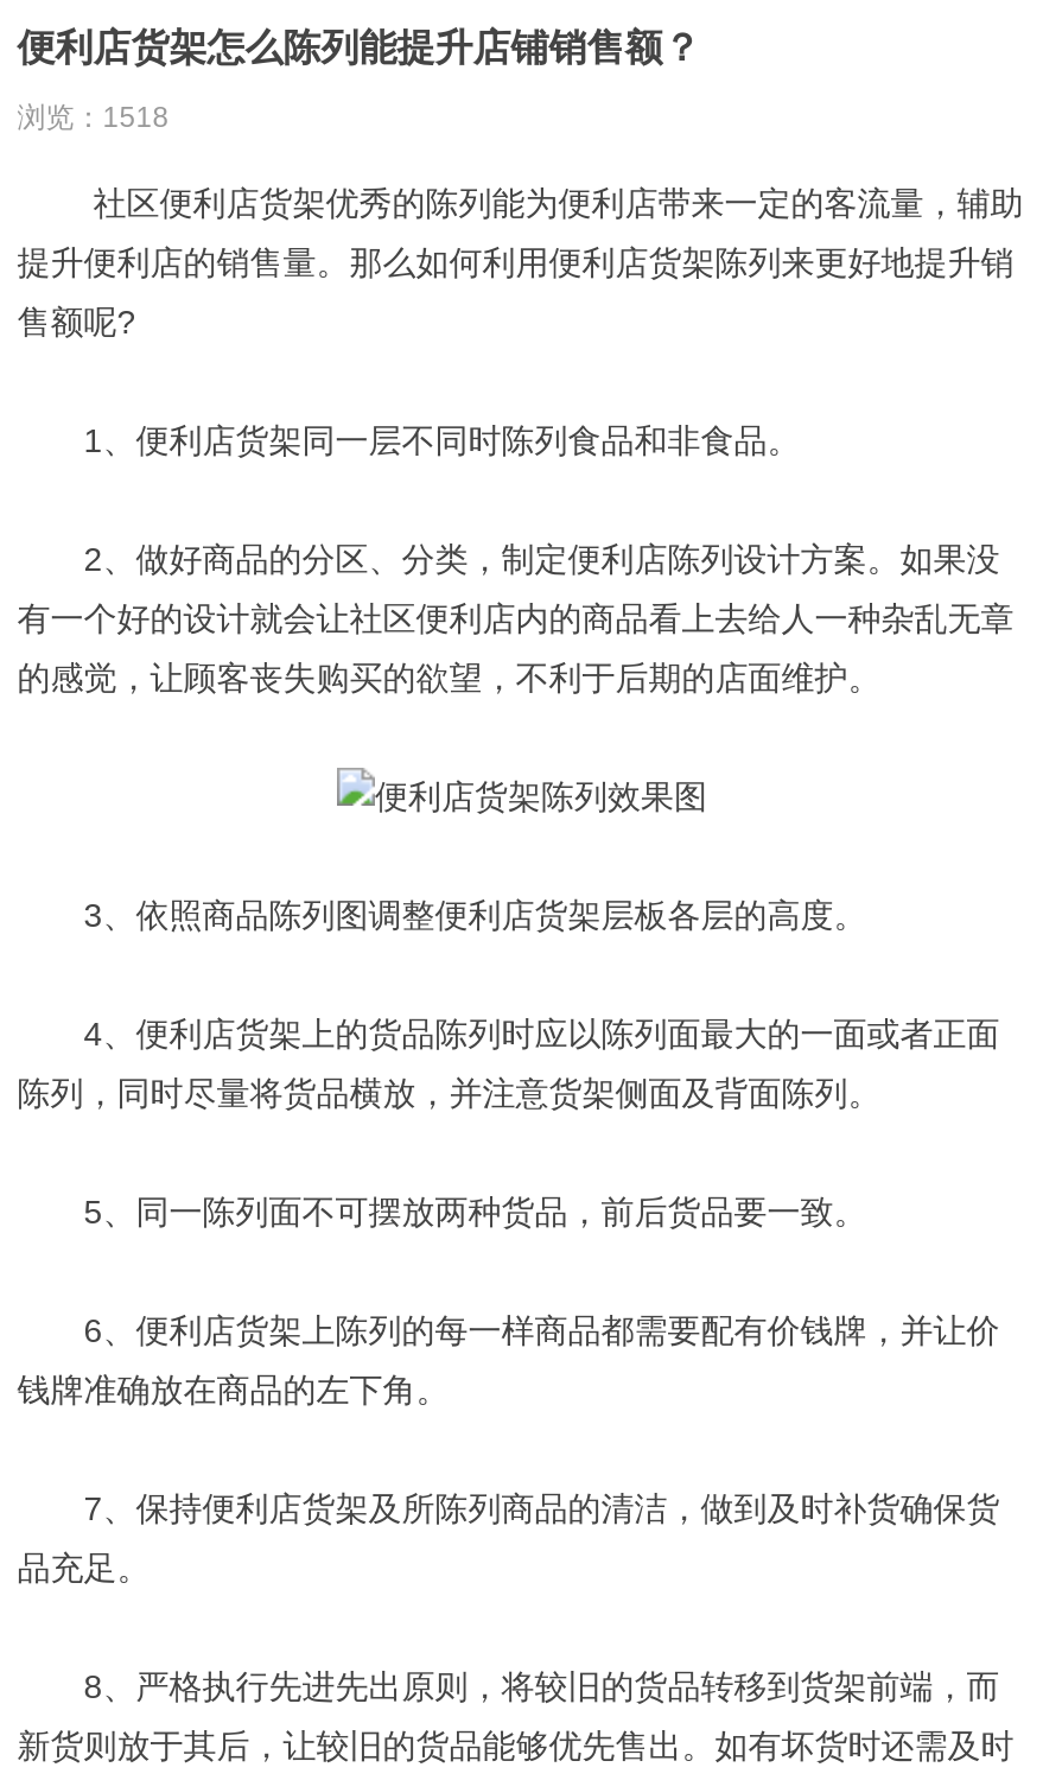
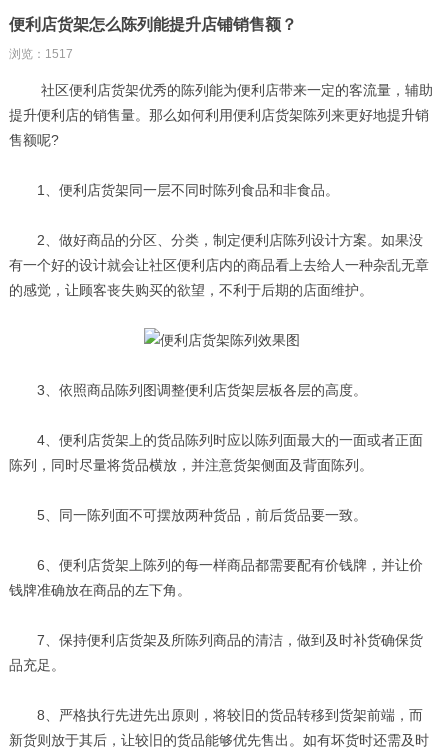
- 浏览：1518
+ 浏览：1517
